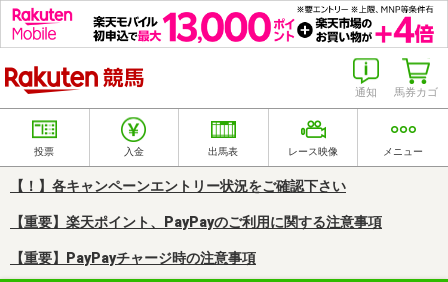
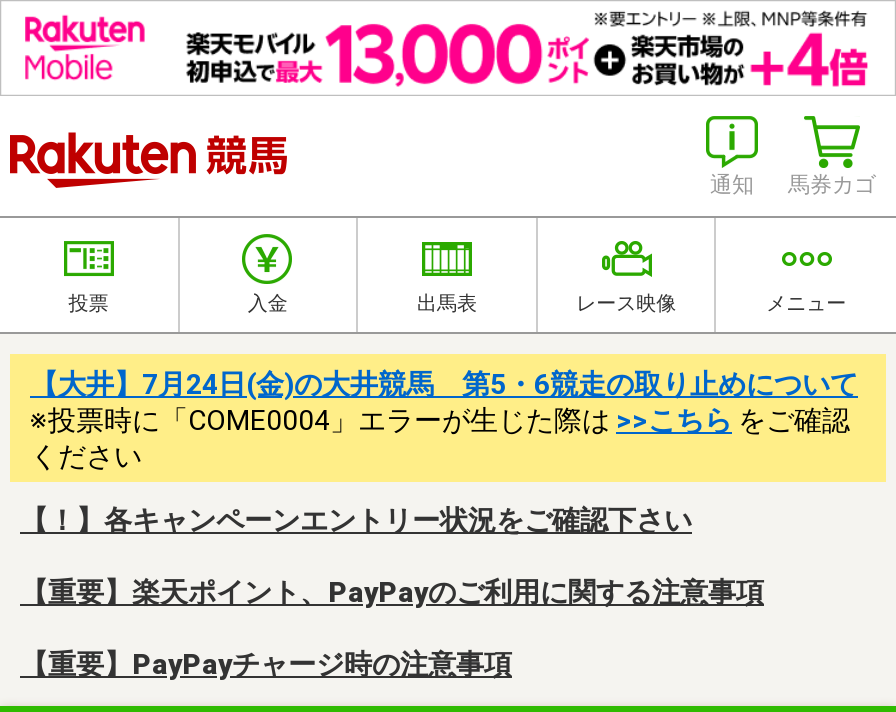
+ 【大井】7月24日(金)の大井競馬 第5・6競走の取り止めについて
+ ※投票時に「COME0004」エラーが生じた際は>>こちらをご確認
+ ください
